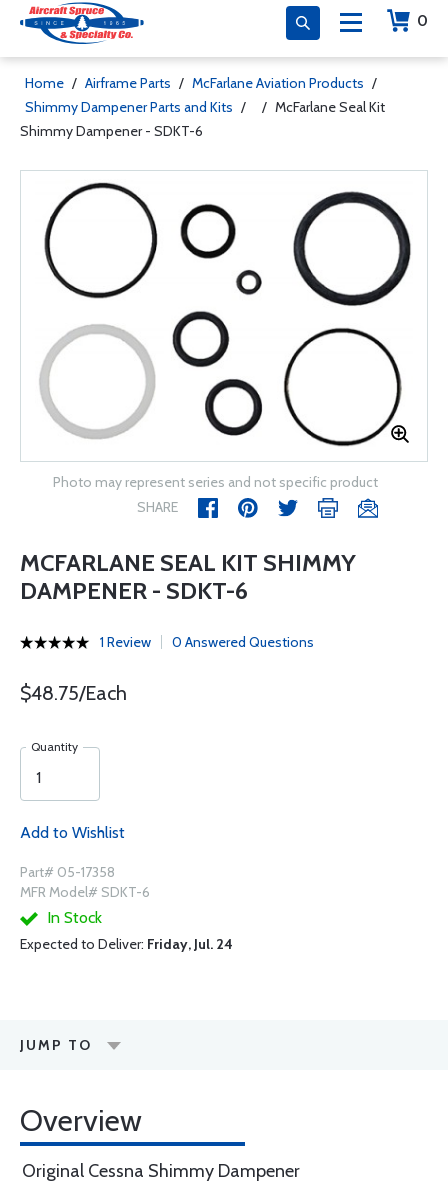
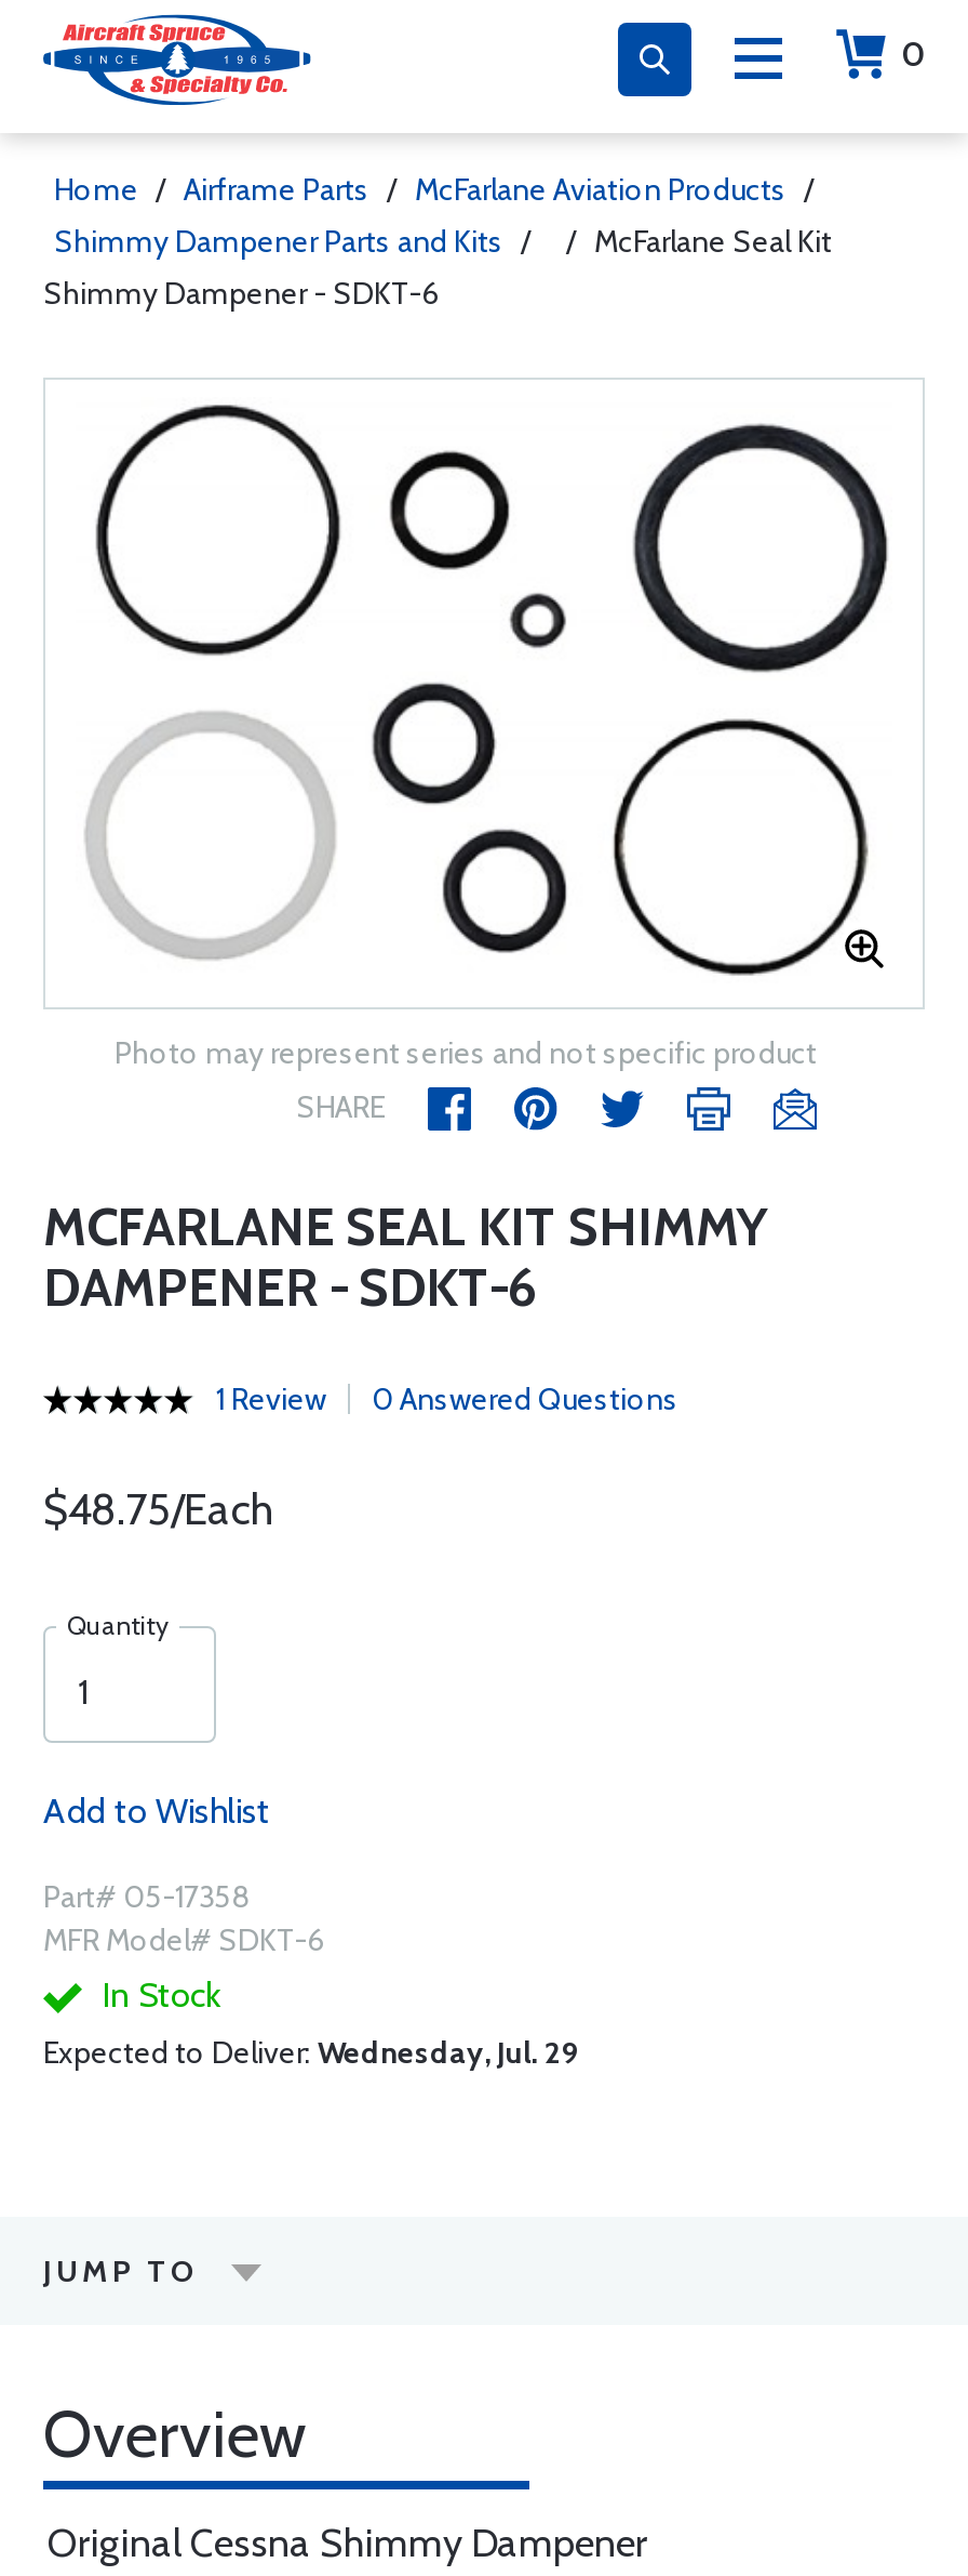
- Expected to Deliver: Friday, Jul. 24
+ Expected to Deliver: Wednesday, Jul. 29
